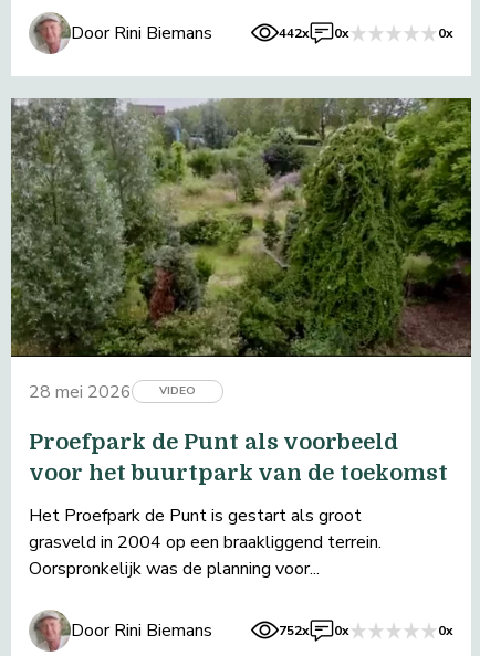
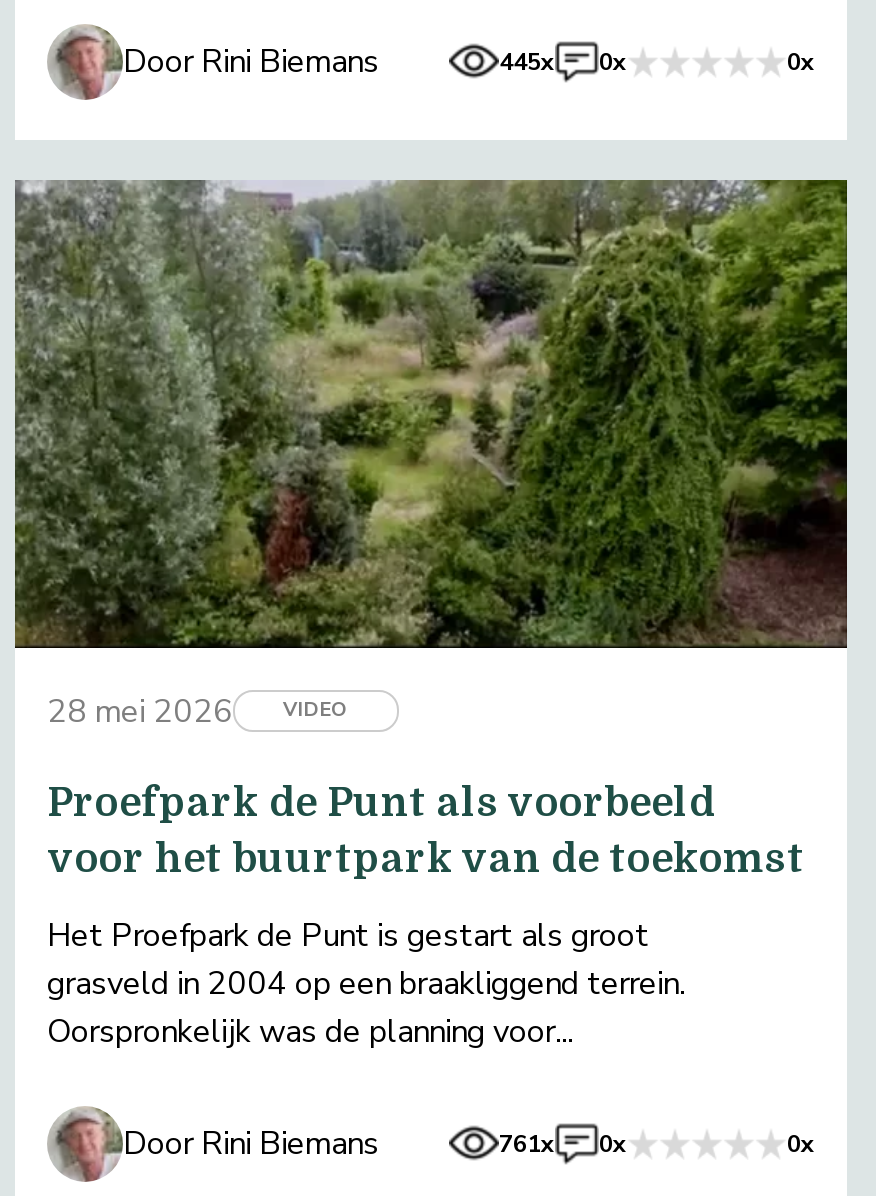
- 442x
+ 445x

- 752x
+ 761x
